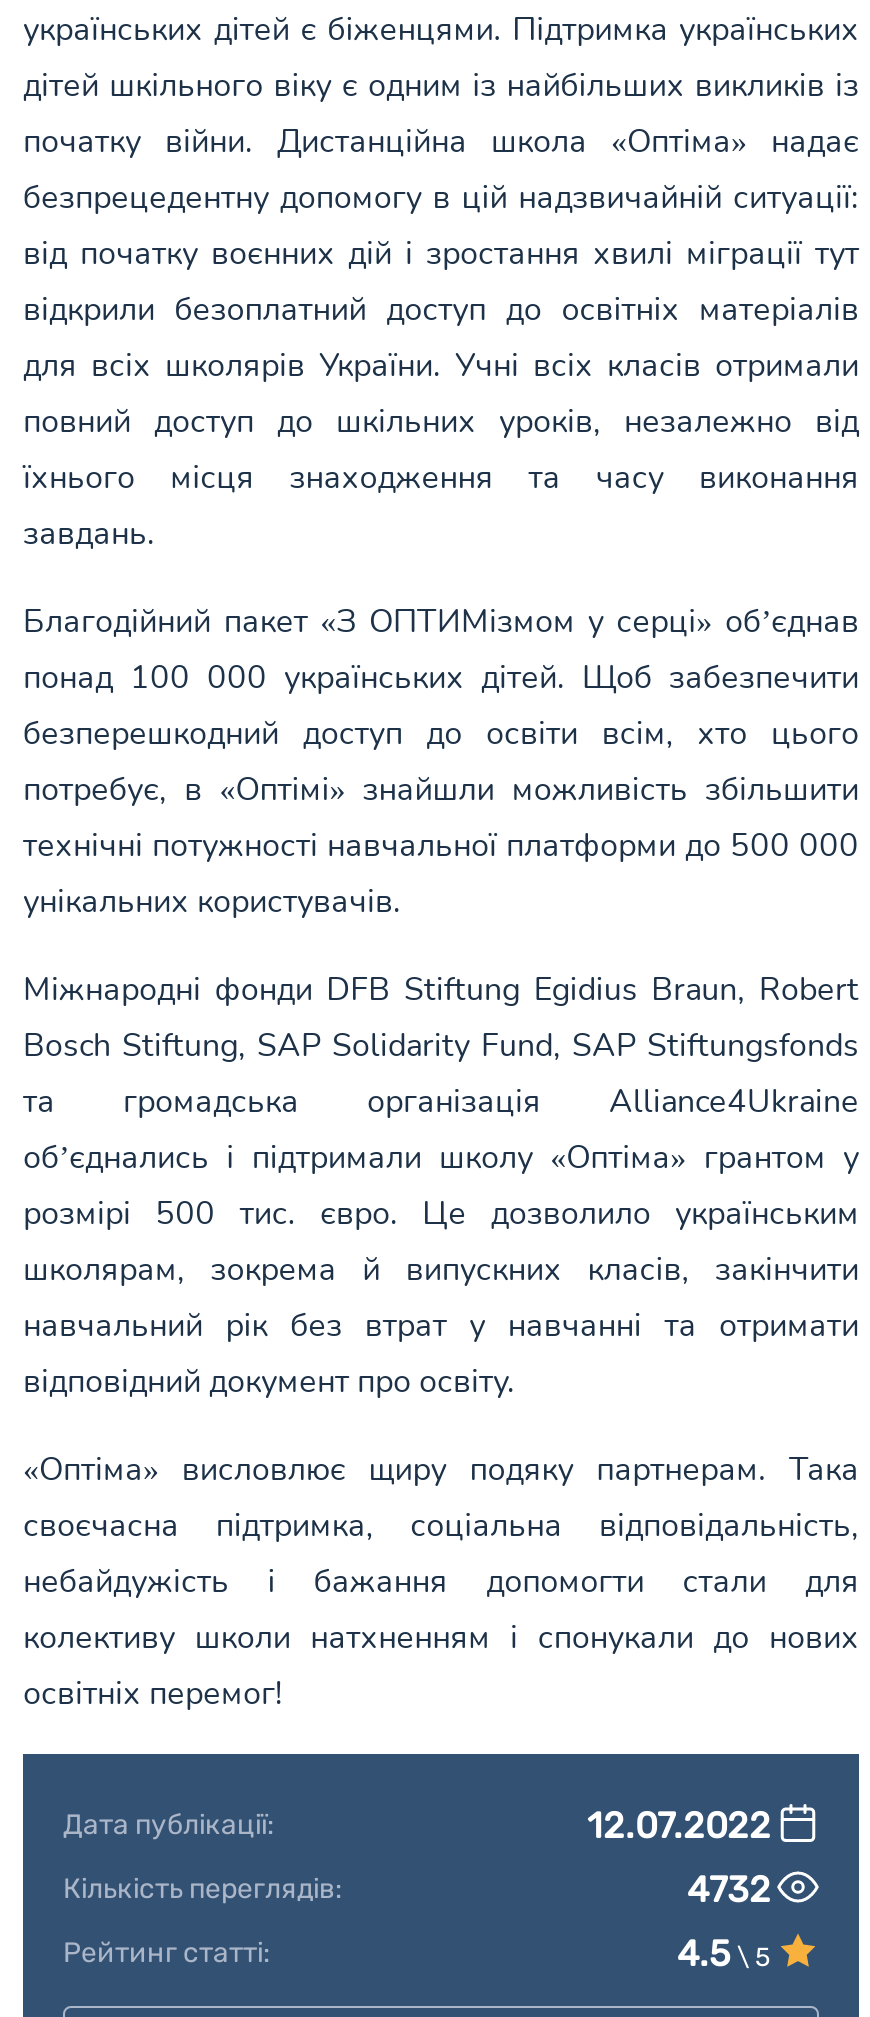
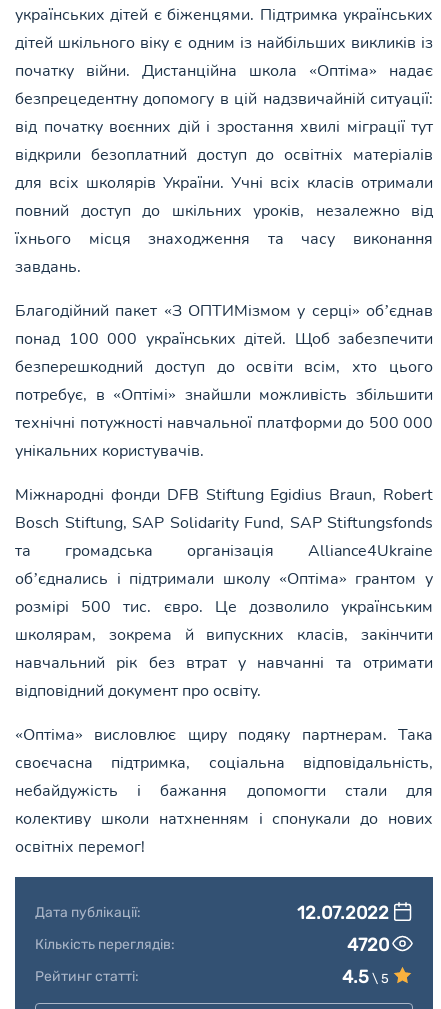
- 4732
+ 4720
